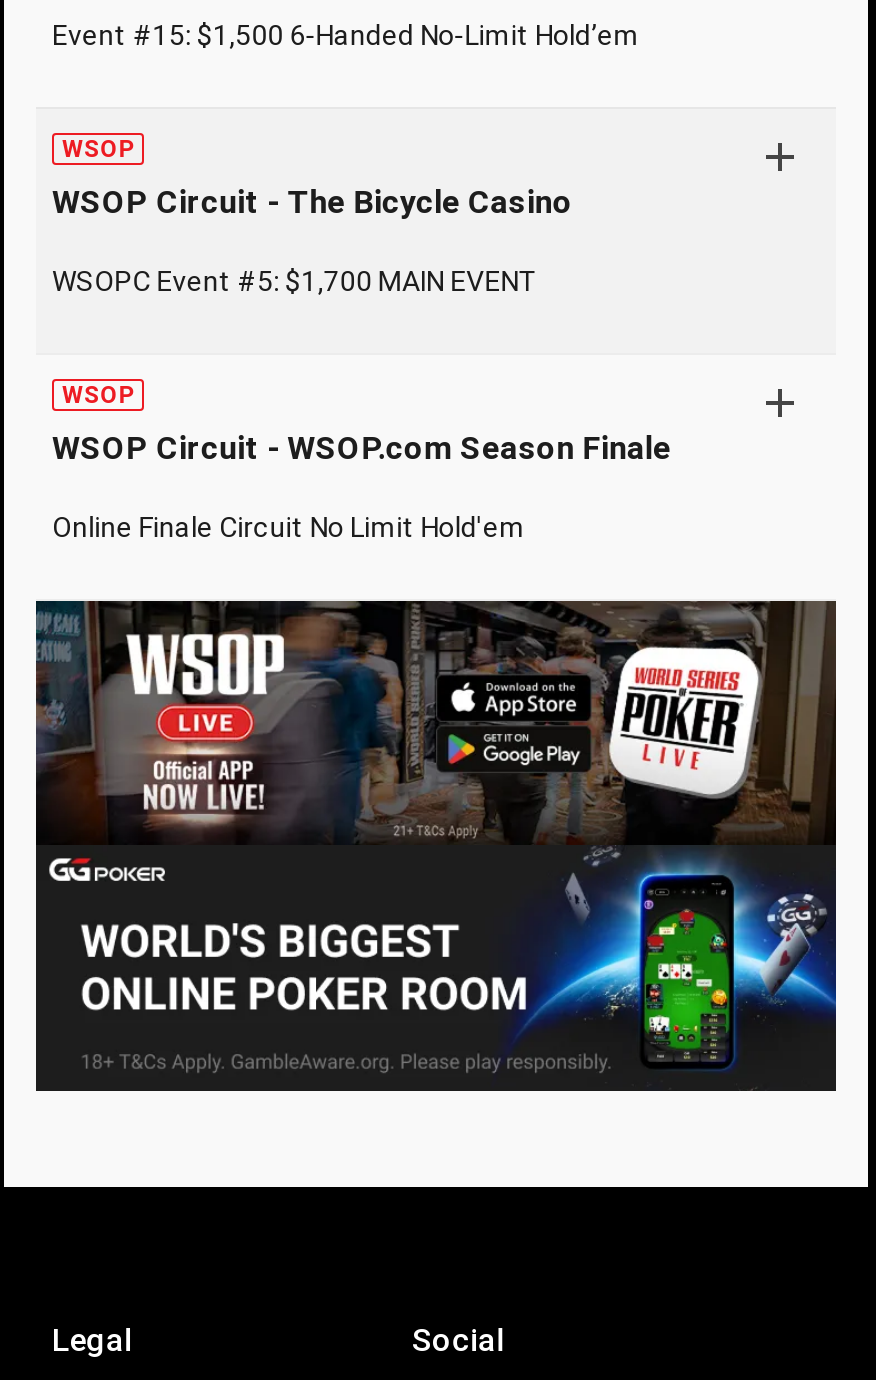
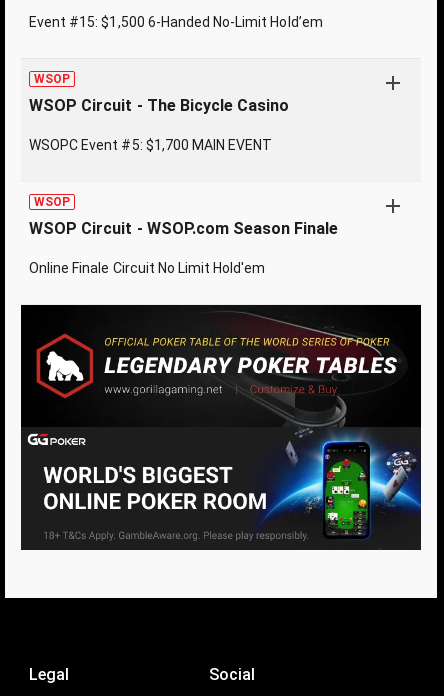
- [image]
+ [image]
